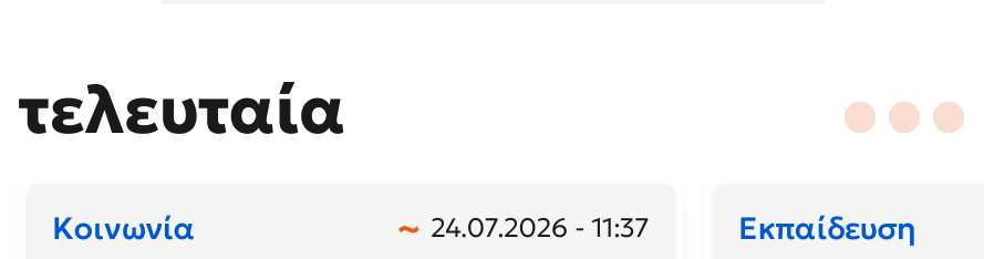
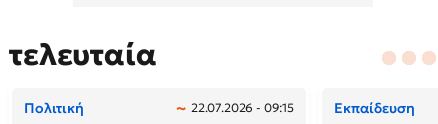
- Κοινωνία
- 24.07.2026 - 11:37
+ Πολιτική
+ 22.07.2026 - 09:15
